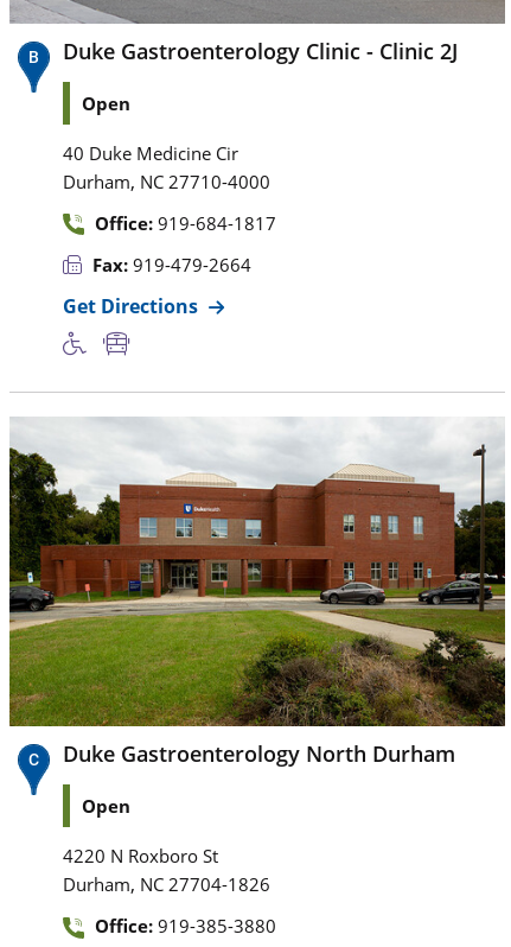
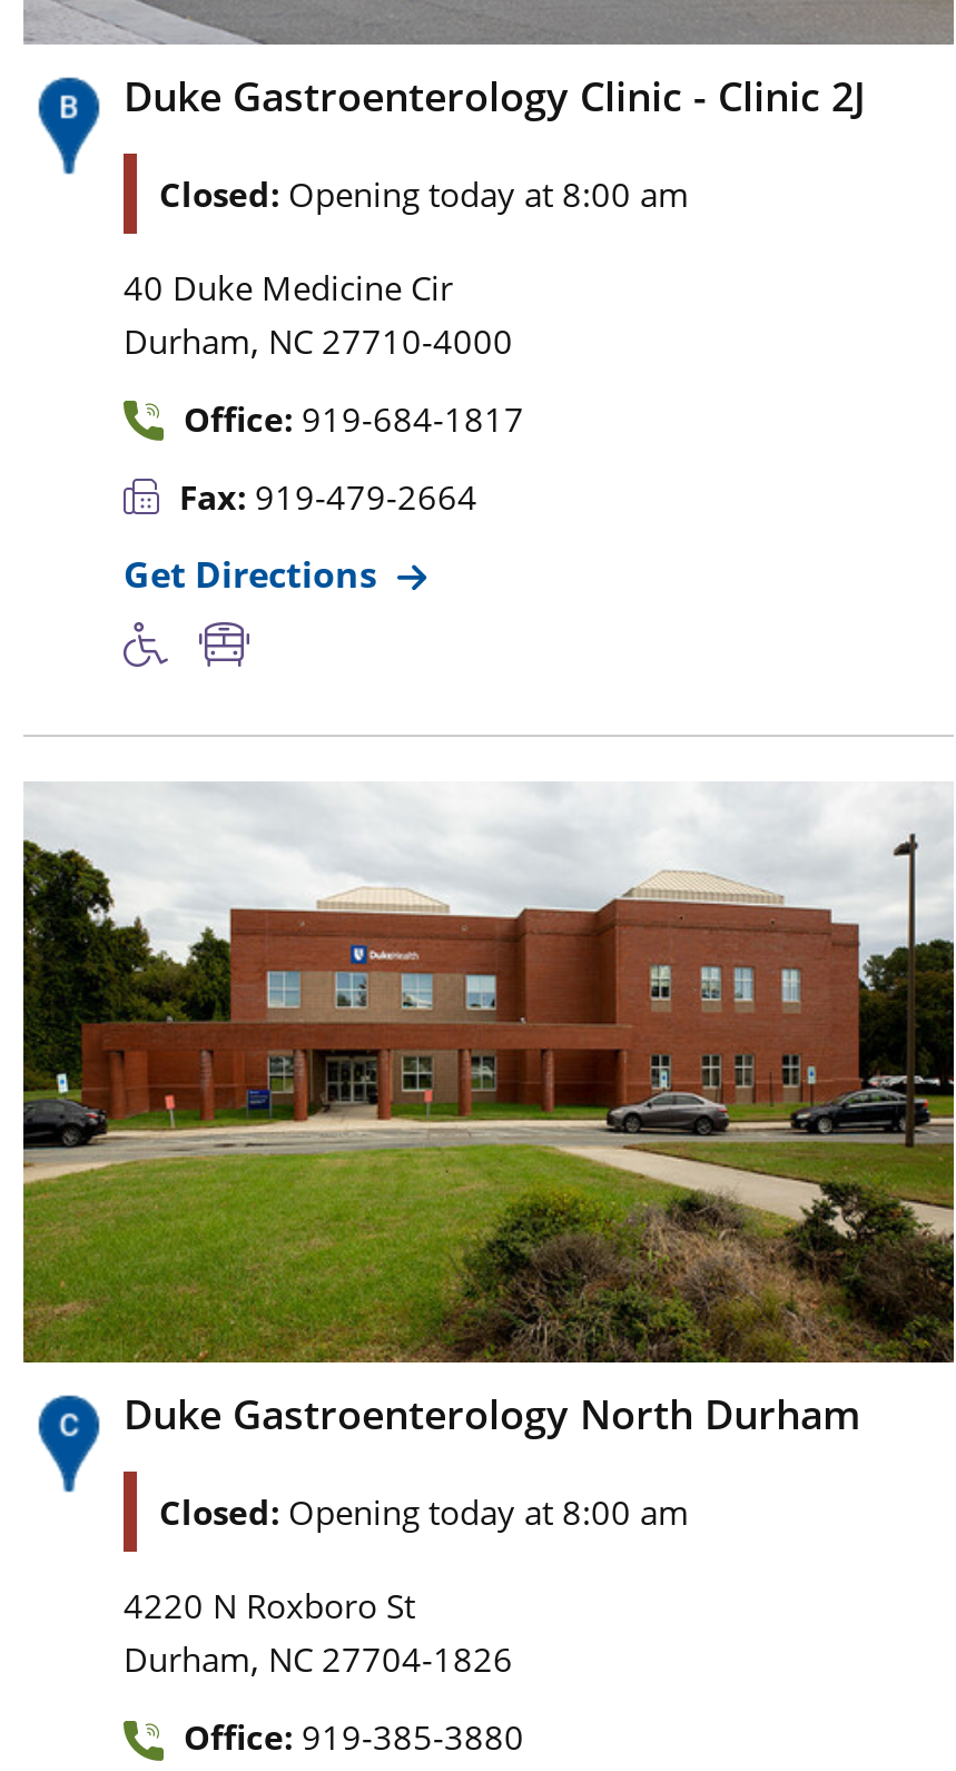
- Open
+ Closed: Opening today at 8:00 am

- Open
+ Closed: Opening today at 8:00 am
